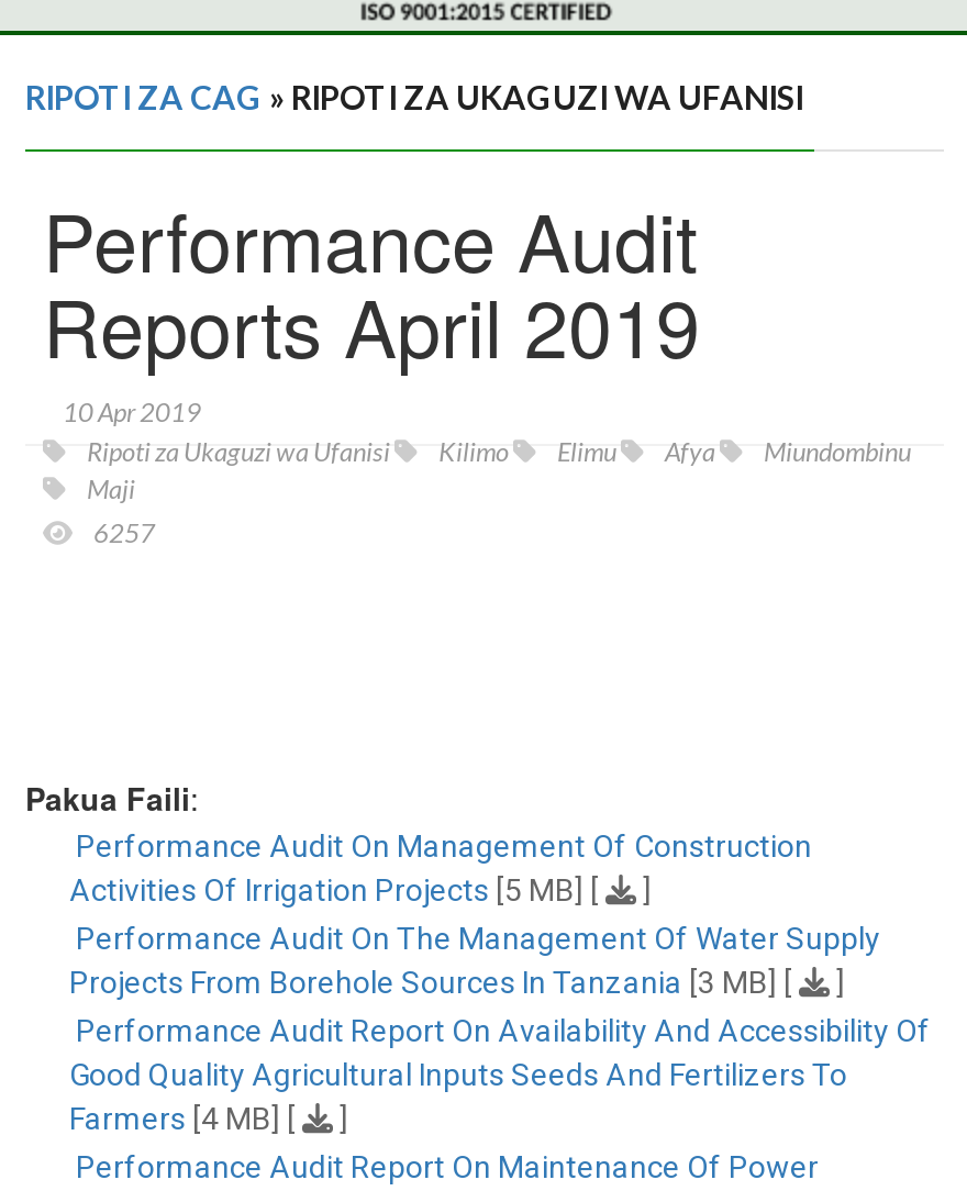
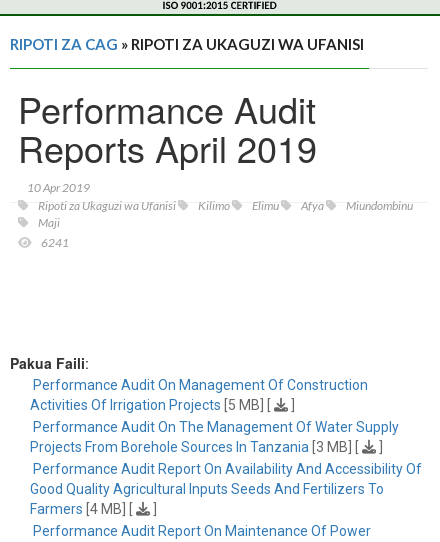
- 6257
+ 6241
